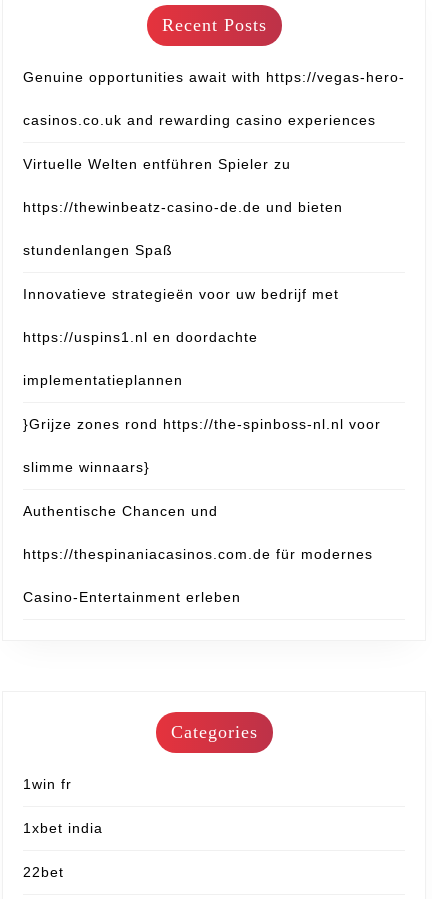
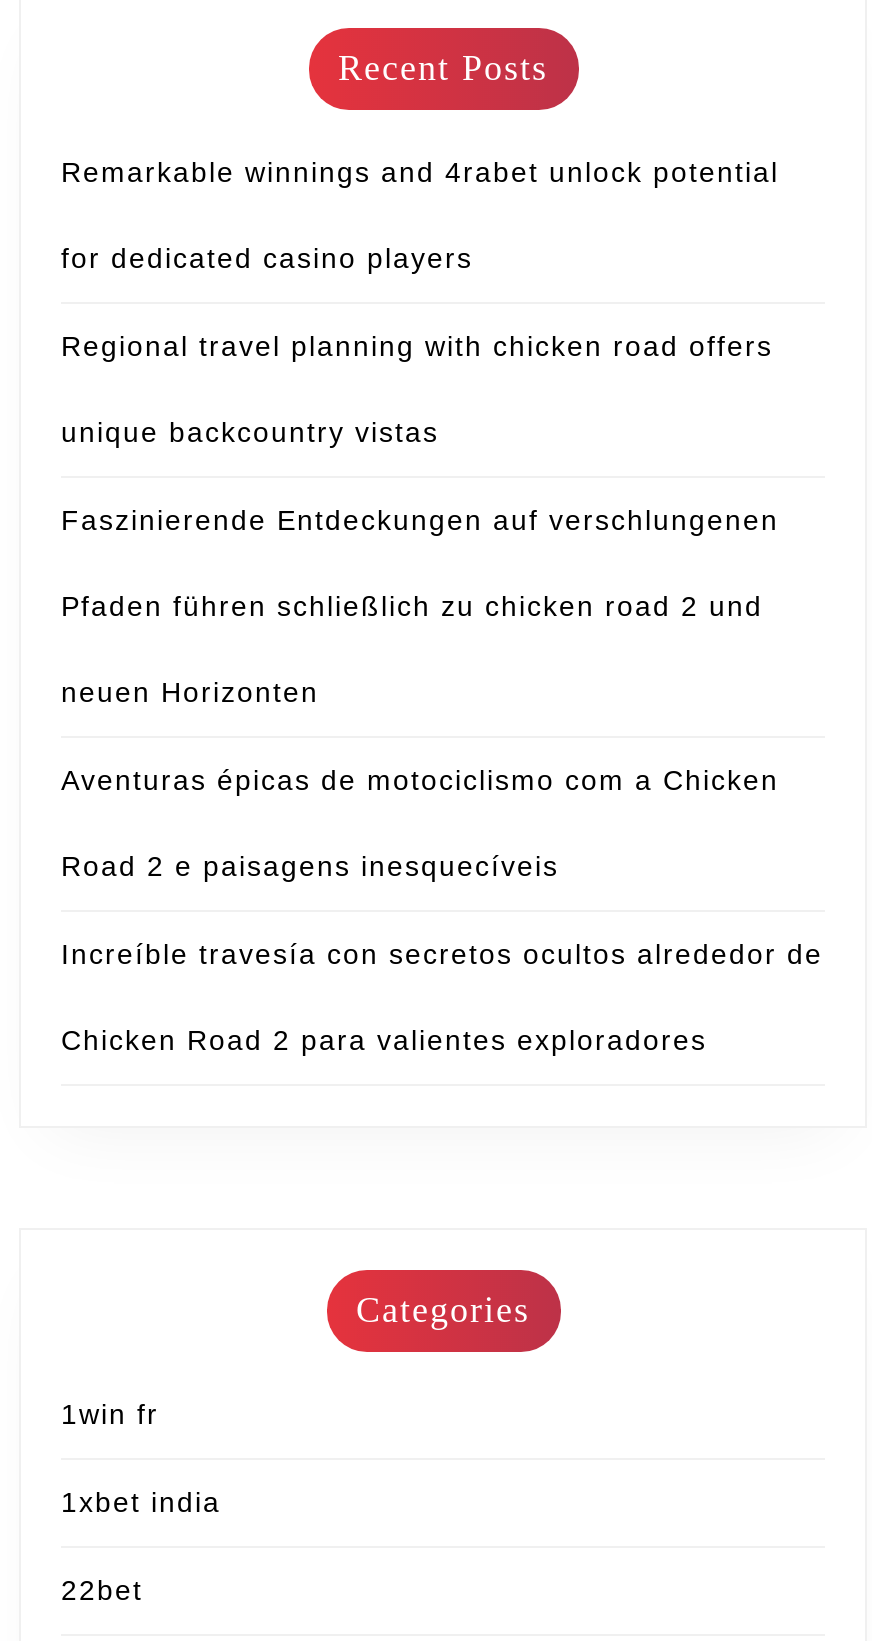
- Genuine opportunities await with https://vegas-hero-
- casinos.co.uk and rewarding casino experiences
- Virtuelle Welten entführen Spieler zu
- https://thewinbeatz-casino-de.de und bieten
- stundenlangen Spaß
- Innovatieve strategieën voor uw bedrijf met
- https://uspins1.nl en doordachte
- implementatieplannen
- }Grijze zones rond https://the-spinboss-nl.nl voor
- slimme winnaars}
- Authentische Chancen und
- https://thespinaniacasinos.com.de für modernes
- Casino-Entertainment erleben
+ Remarkable winnings and 4rabet unlock potential
+ for dedicated casino players
+ Regional travel planning with chicken road offers
+ unique backcountry vistas
+ Faszinierende Entdeckungen auf verschlungenen
+ Pfaden führen schließlich zu chicken road 2 und
+ neuen Horizonten
+ Aventuras épicas de motociclismo com a Chicken
+ Road 2 e paisagens inesquecíveis
+ Increíble travesía con secretos ocultos alrededor de
+ Chicken Road 2 para valientes exploradores
